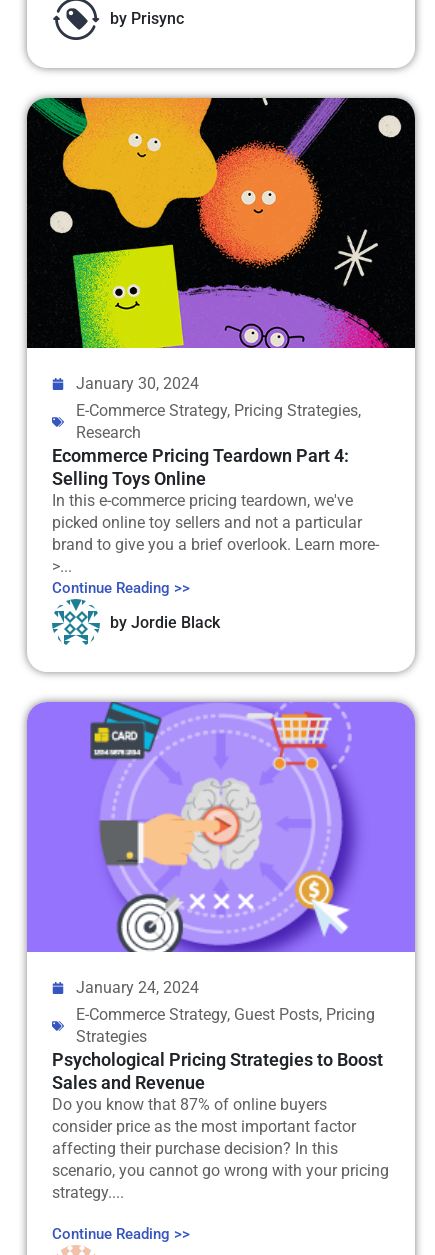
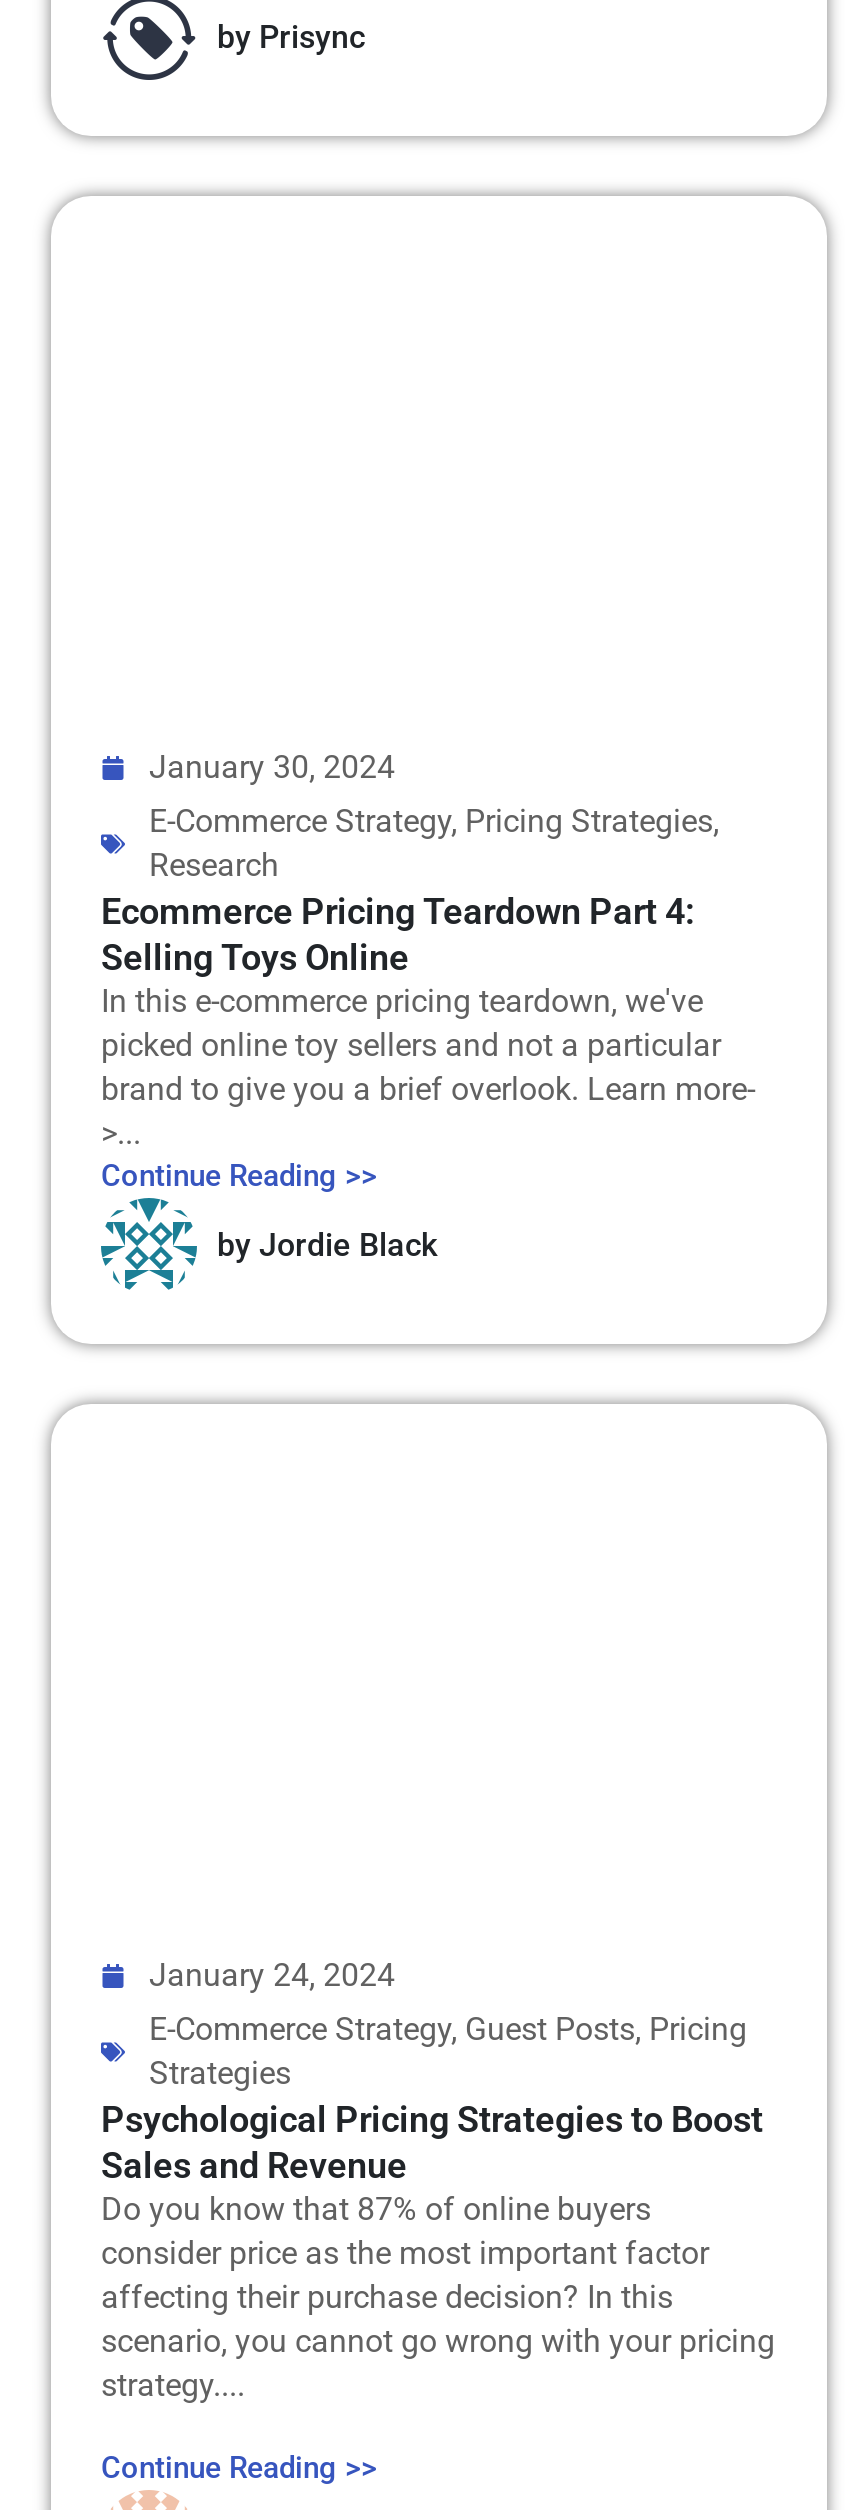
- [image]

- [image]
